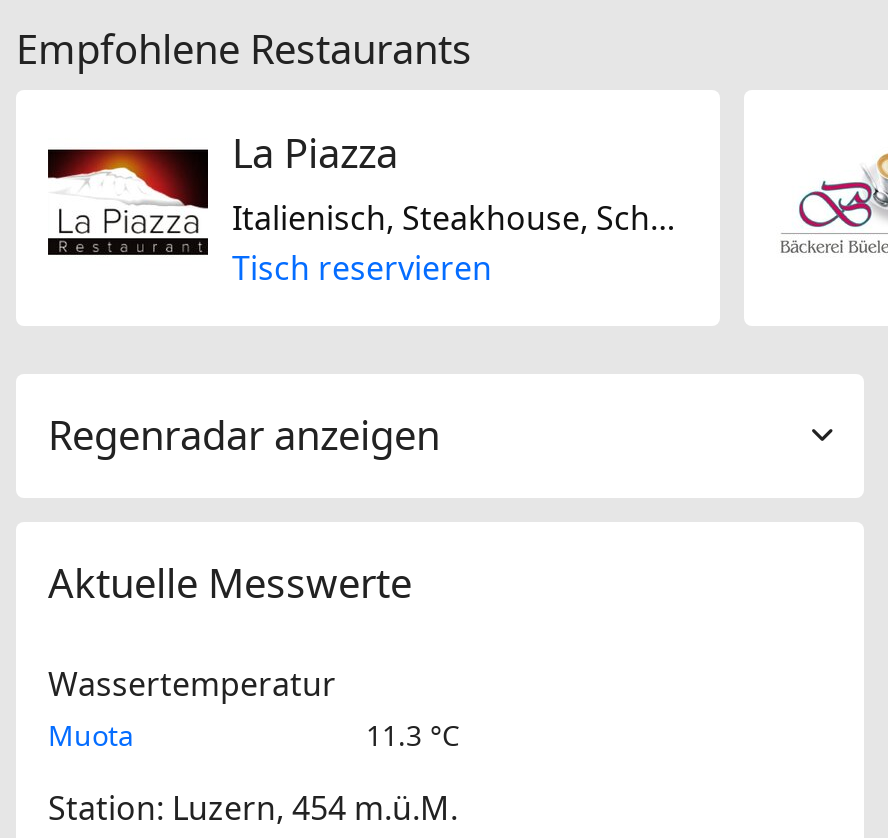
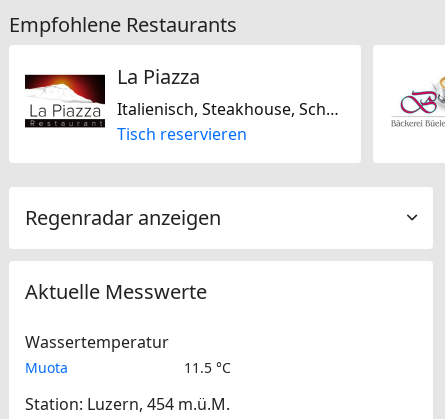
- 11.3 °C
+ 11.5 °C
